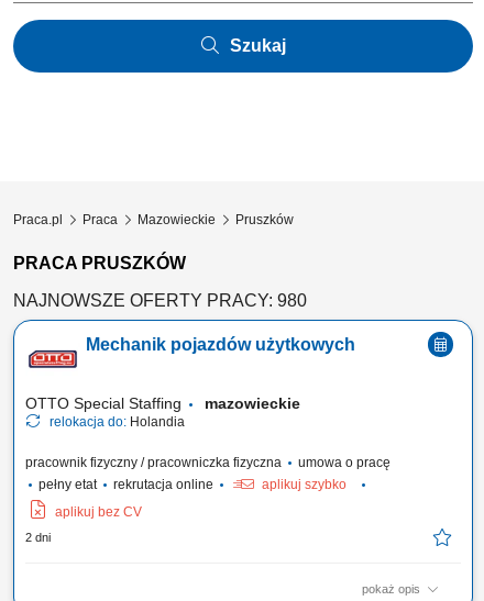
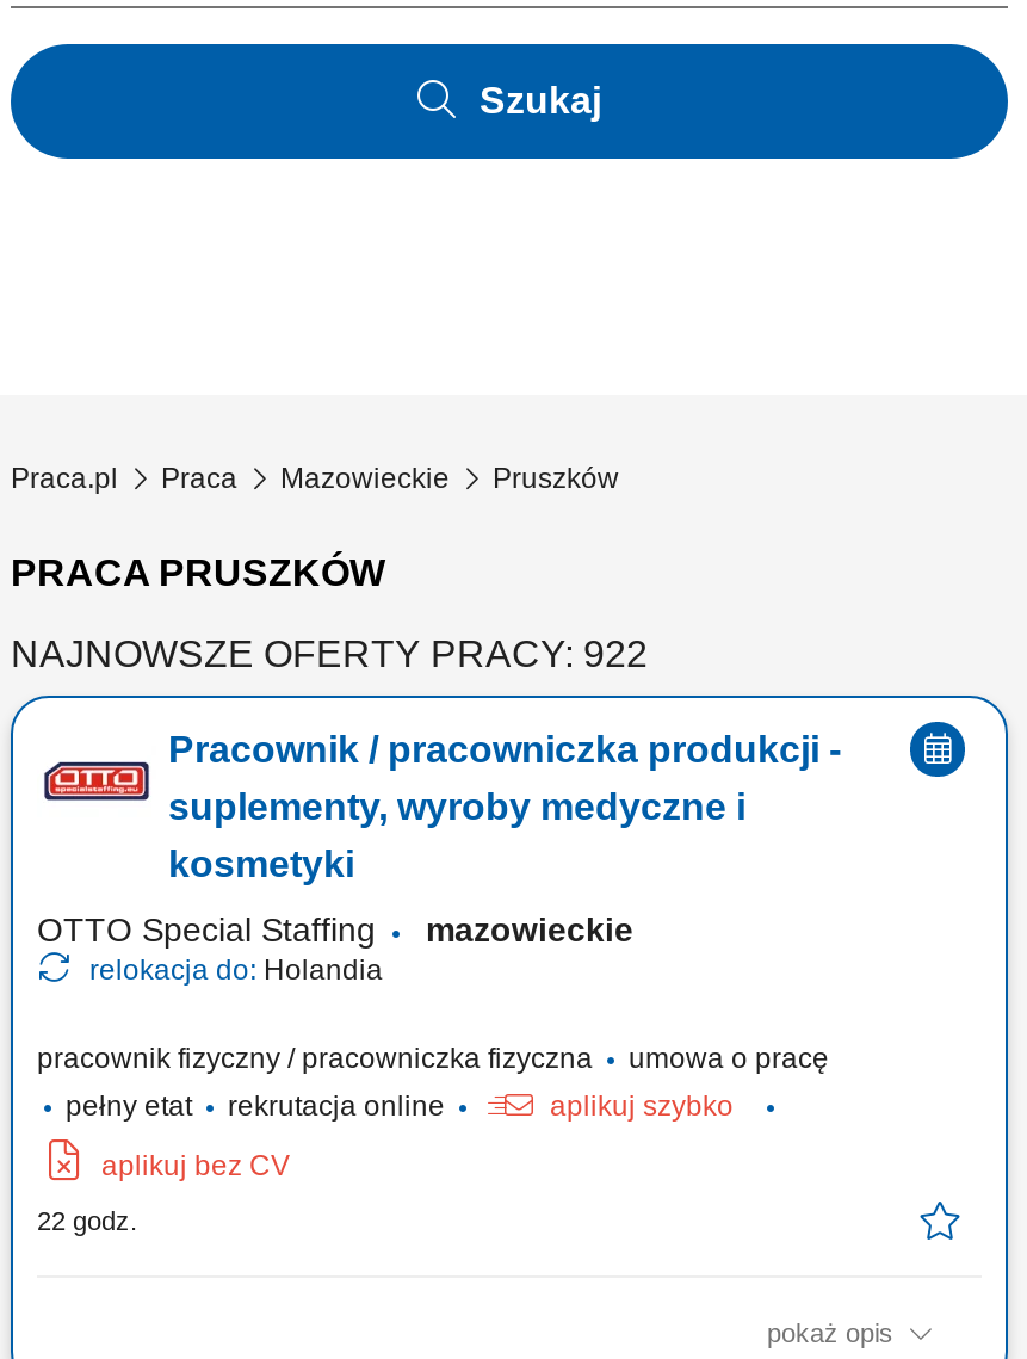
- NAJNOWSZE OFERTY PRACY: 980
+ NAJNOWSZE OFERTY PRACY: 922

- Mechanik pojazdów użytkowych
+ Pracownik / pracowniczka produkcji -
+ suplementy, wyroby medyczne i
+ kosmetyki

- 2 dni
+ 22 godz.
